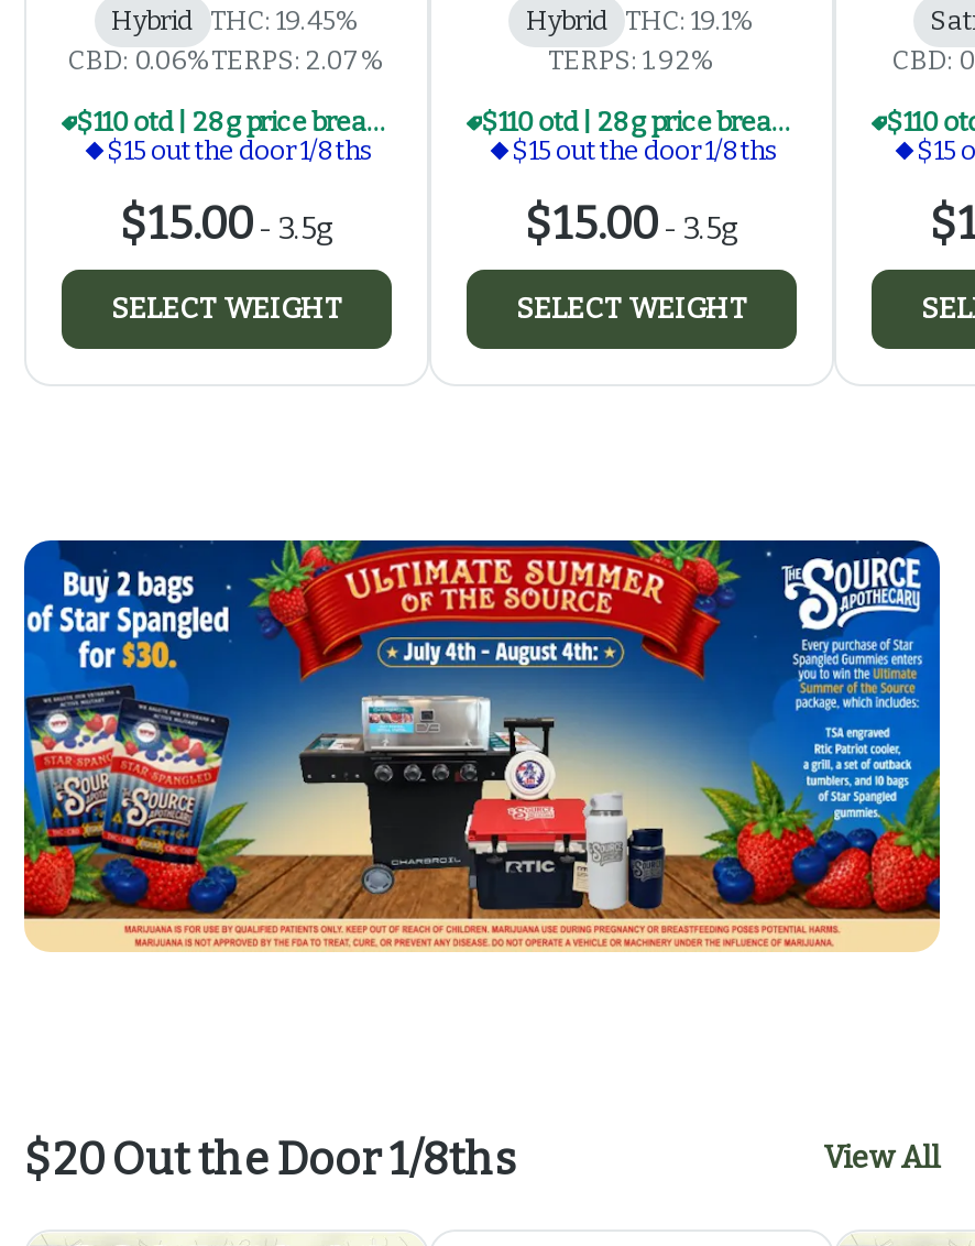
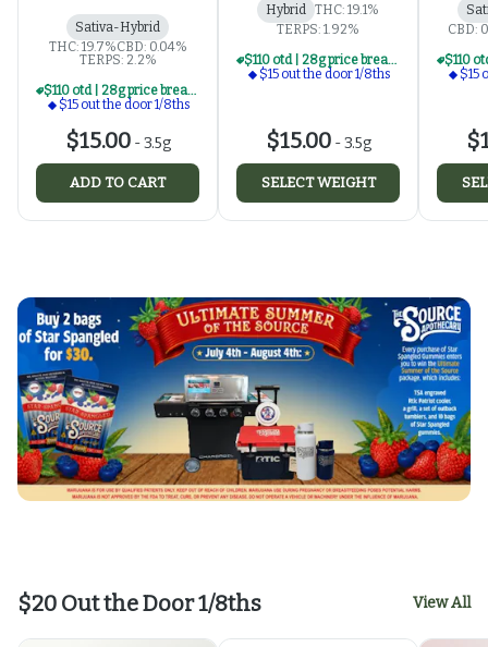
- Hybrid THC: 19.45%
- CBD: 0.06%TERPS: 2.07%
+ Sativa-Hybrid
+ THC: 19.7%CBD: 0.04%
+ TERPS: 2.2%

- SELECT WEIGHT
+ ADD TO CART
